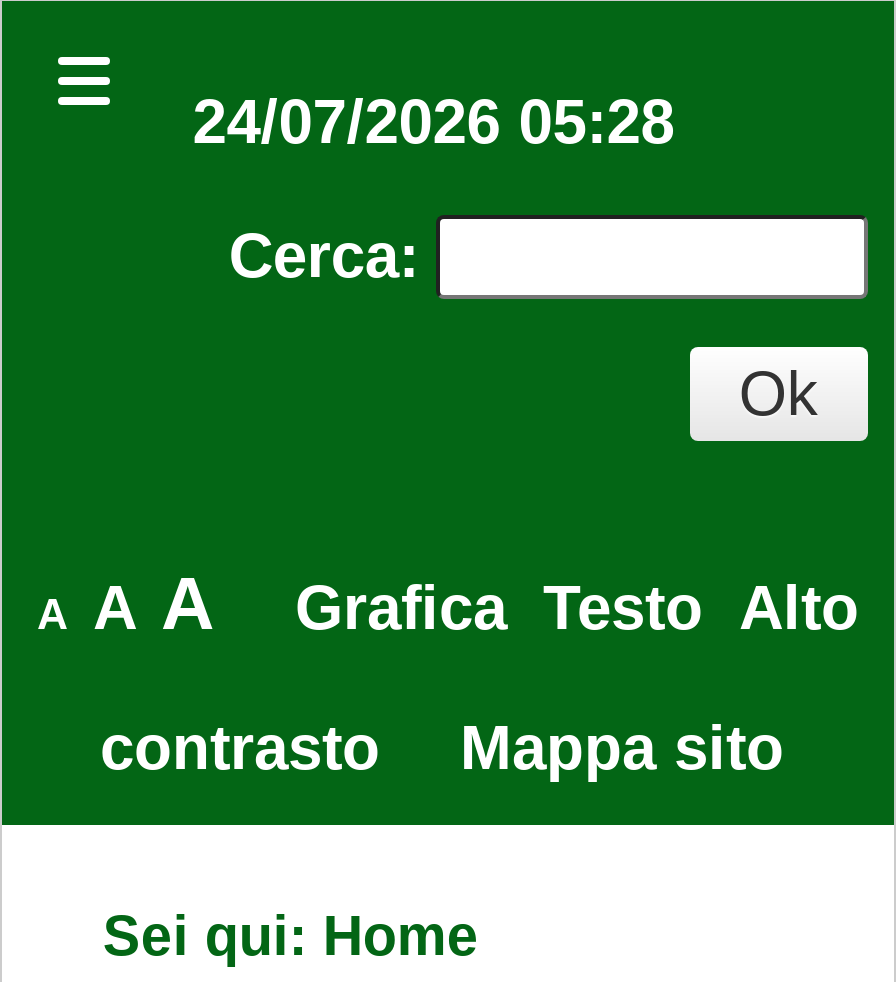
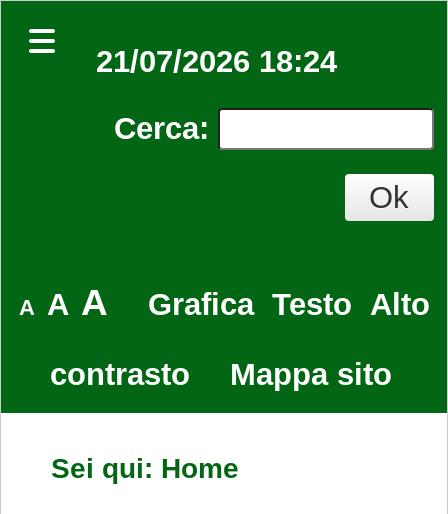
- 24/07/2026 05:28
+ 21/07/2026 18:24
